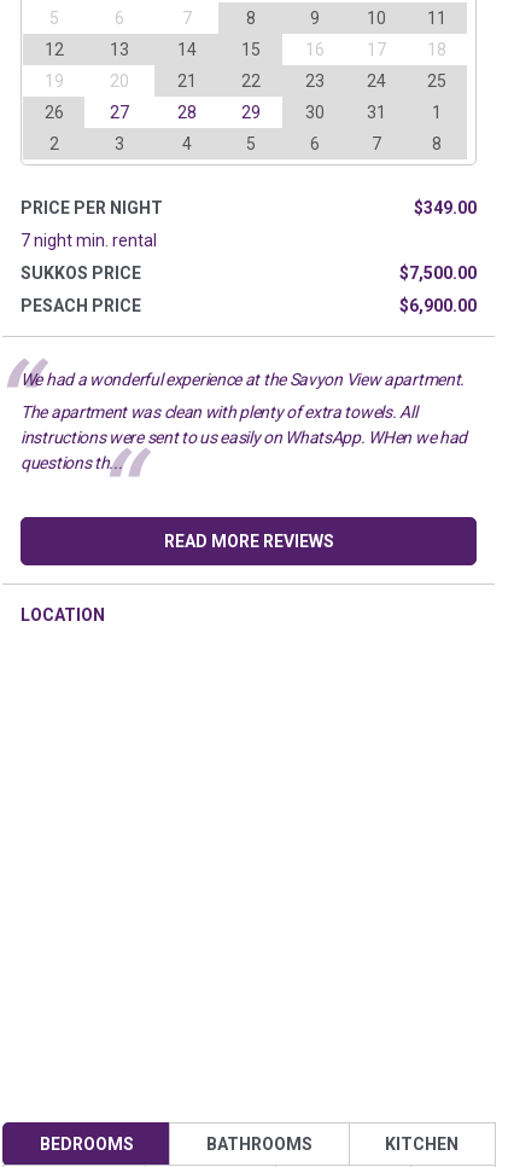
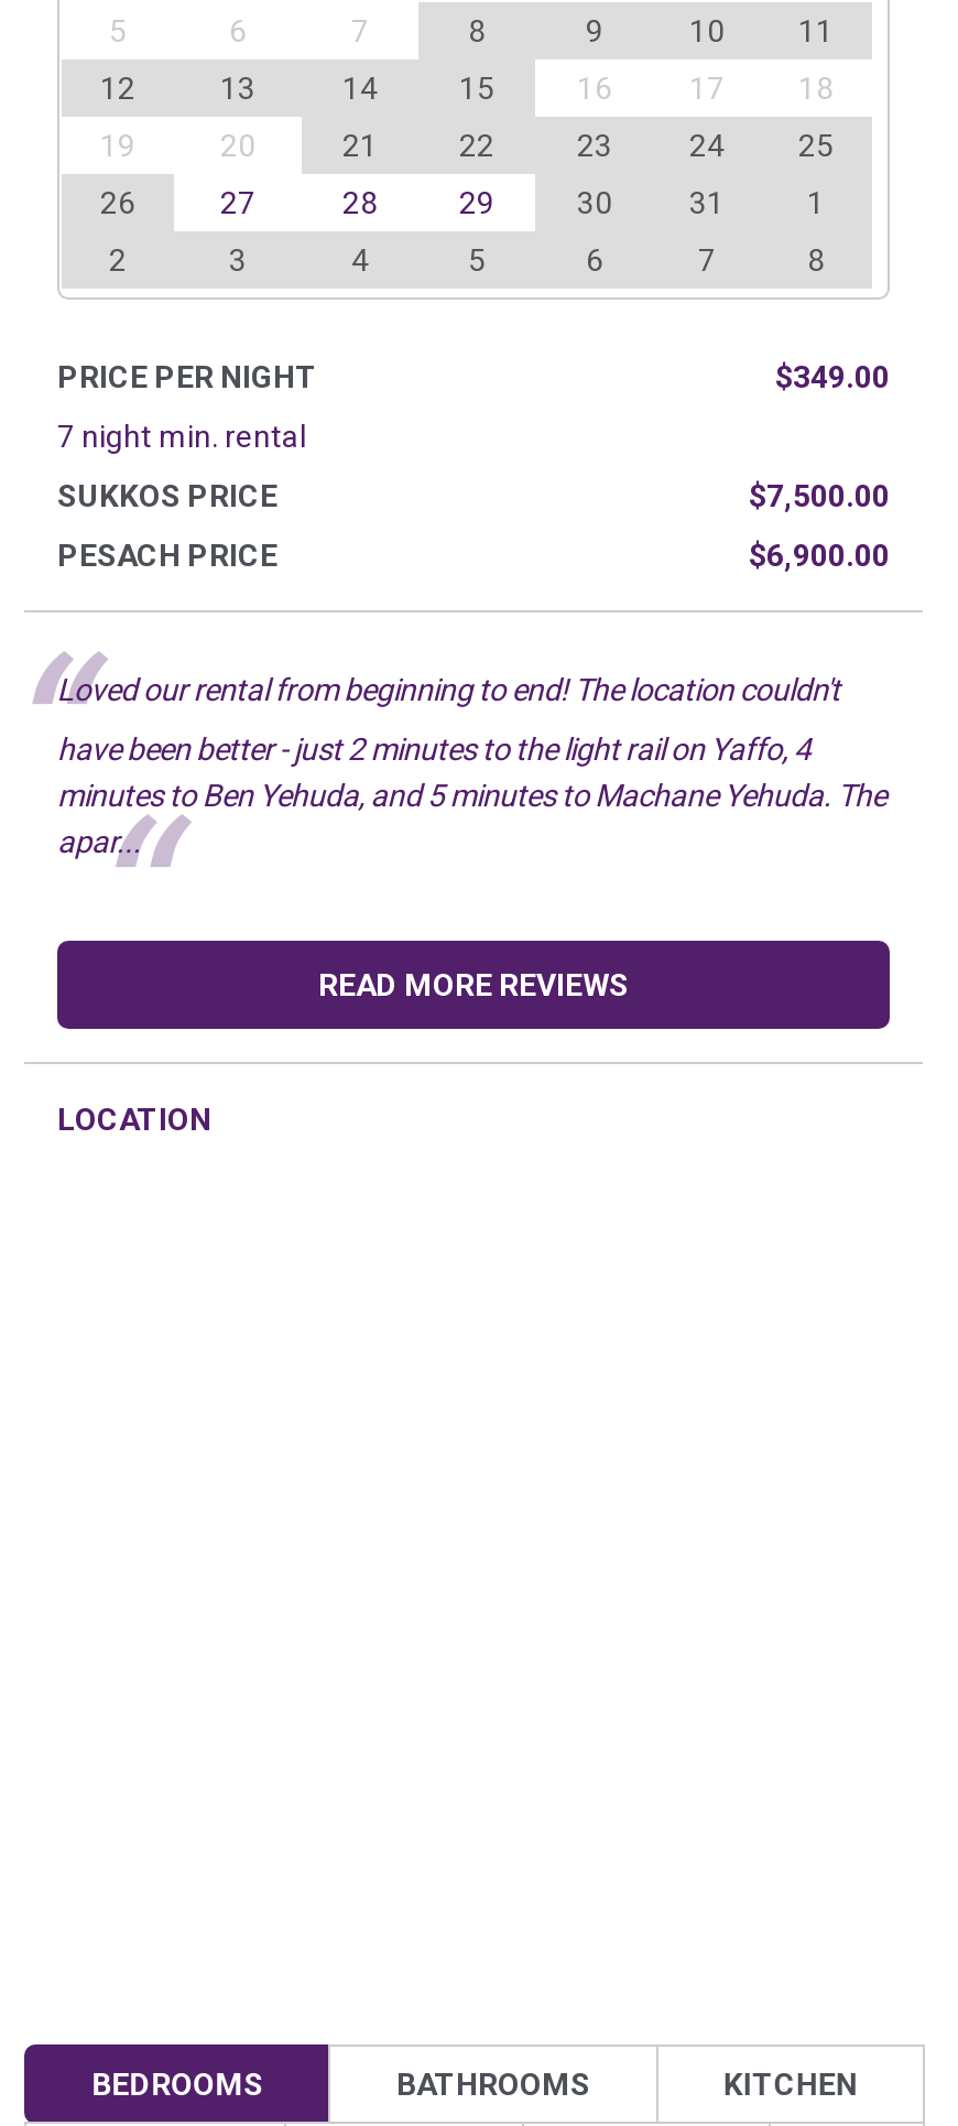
- We had a wonderful experience at the Savyon View apartment.
+ Loved our rental from beginning to end! The location couldn't

- The apartment was clean with plenty of extra towels. All
- instructions were sent to us easily on WhatsApp. WHen we had
- questions th...
+ have been better - just 2 minutes to the light rail on Yaffo, 4
+ minutes to Ben Yehuda, and 5 minutes to Machane Yehuda. The
+ apar...
